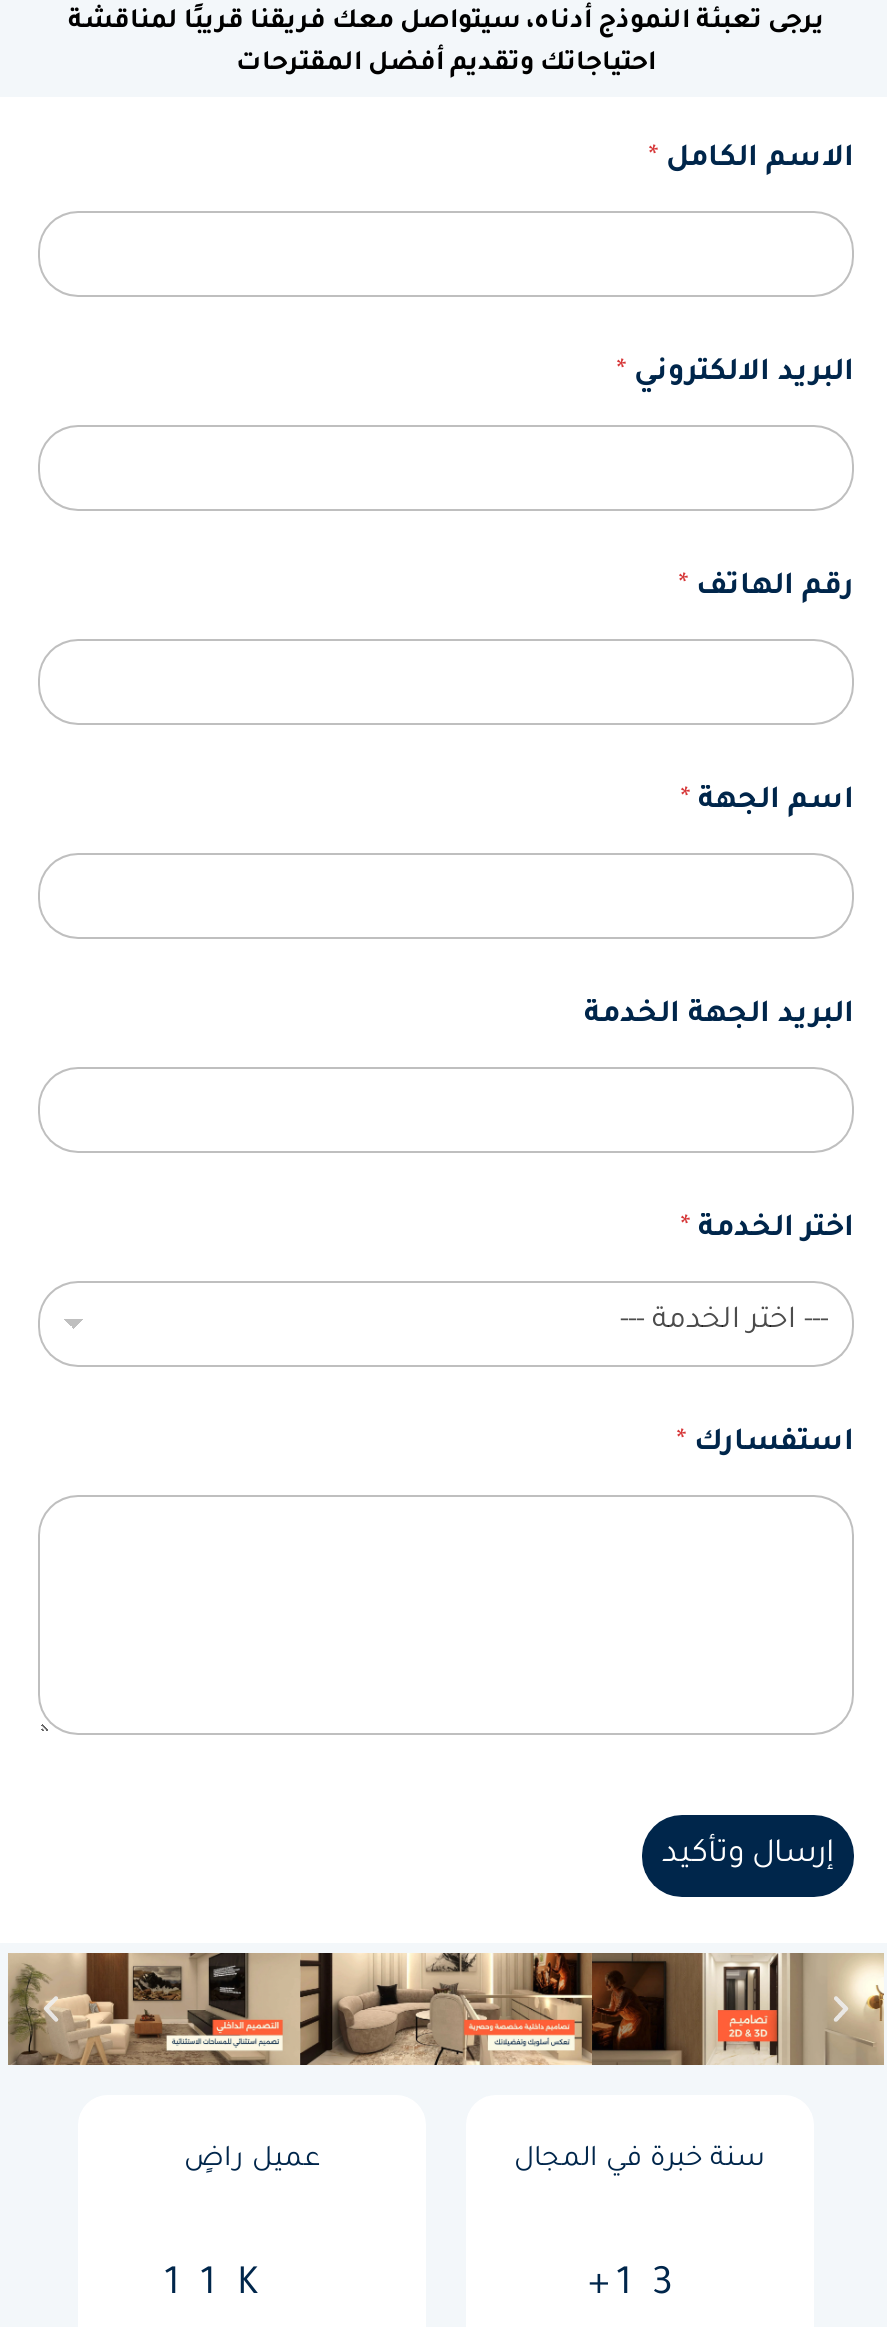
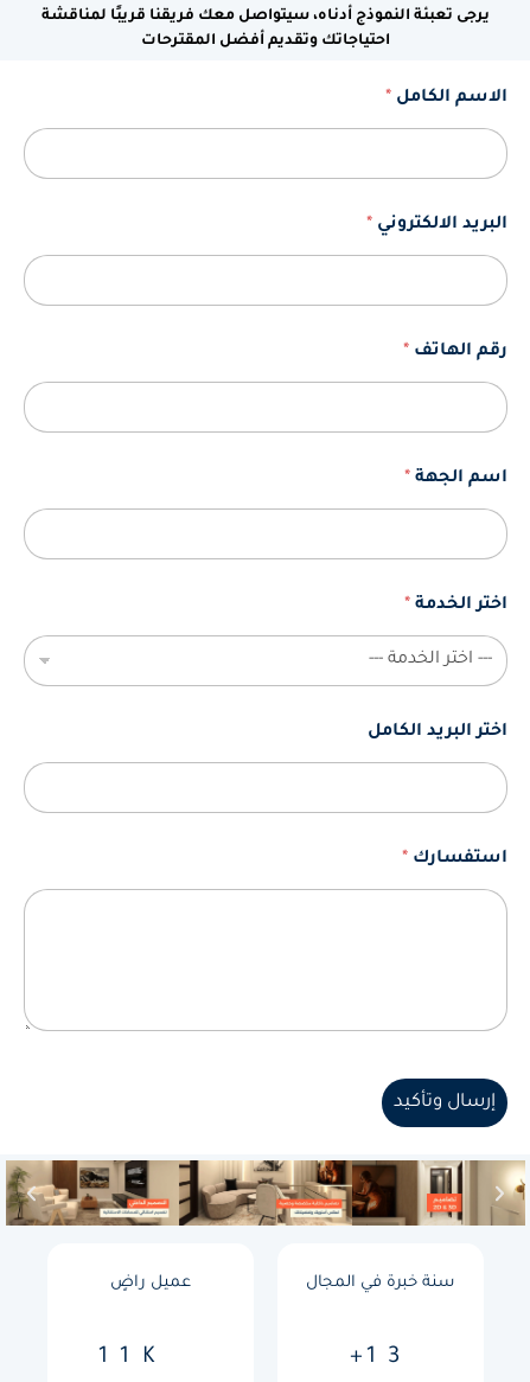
- البريد الجهة الخدمة

moved up: اختر الخدمة *

+ اختر البريد الكامل
